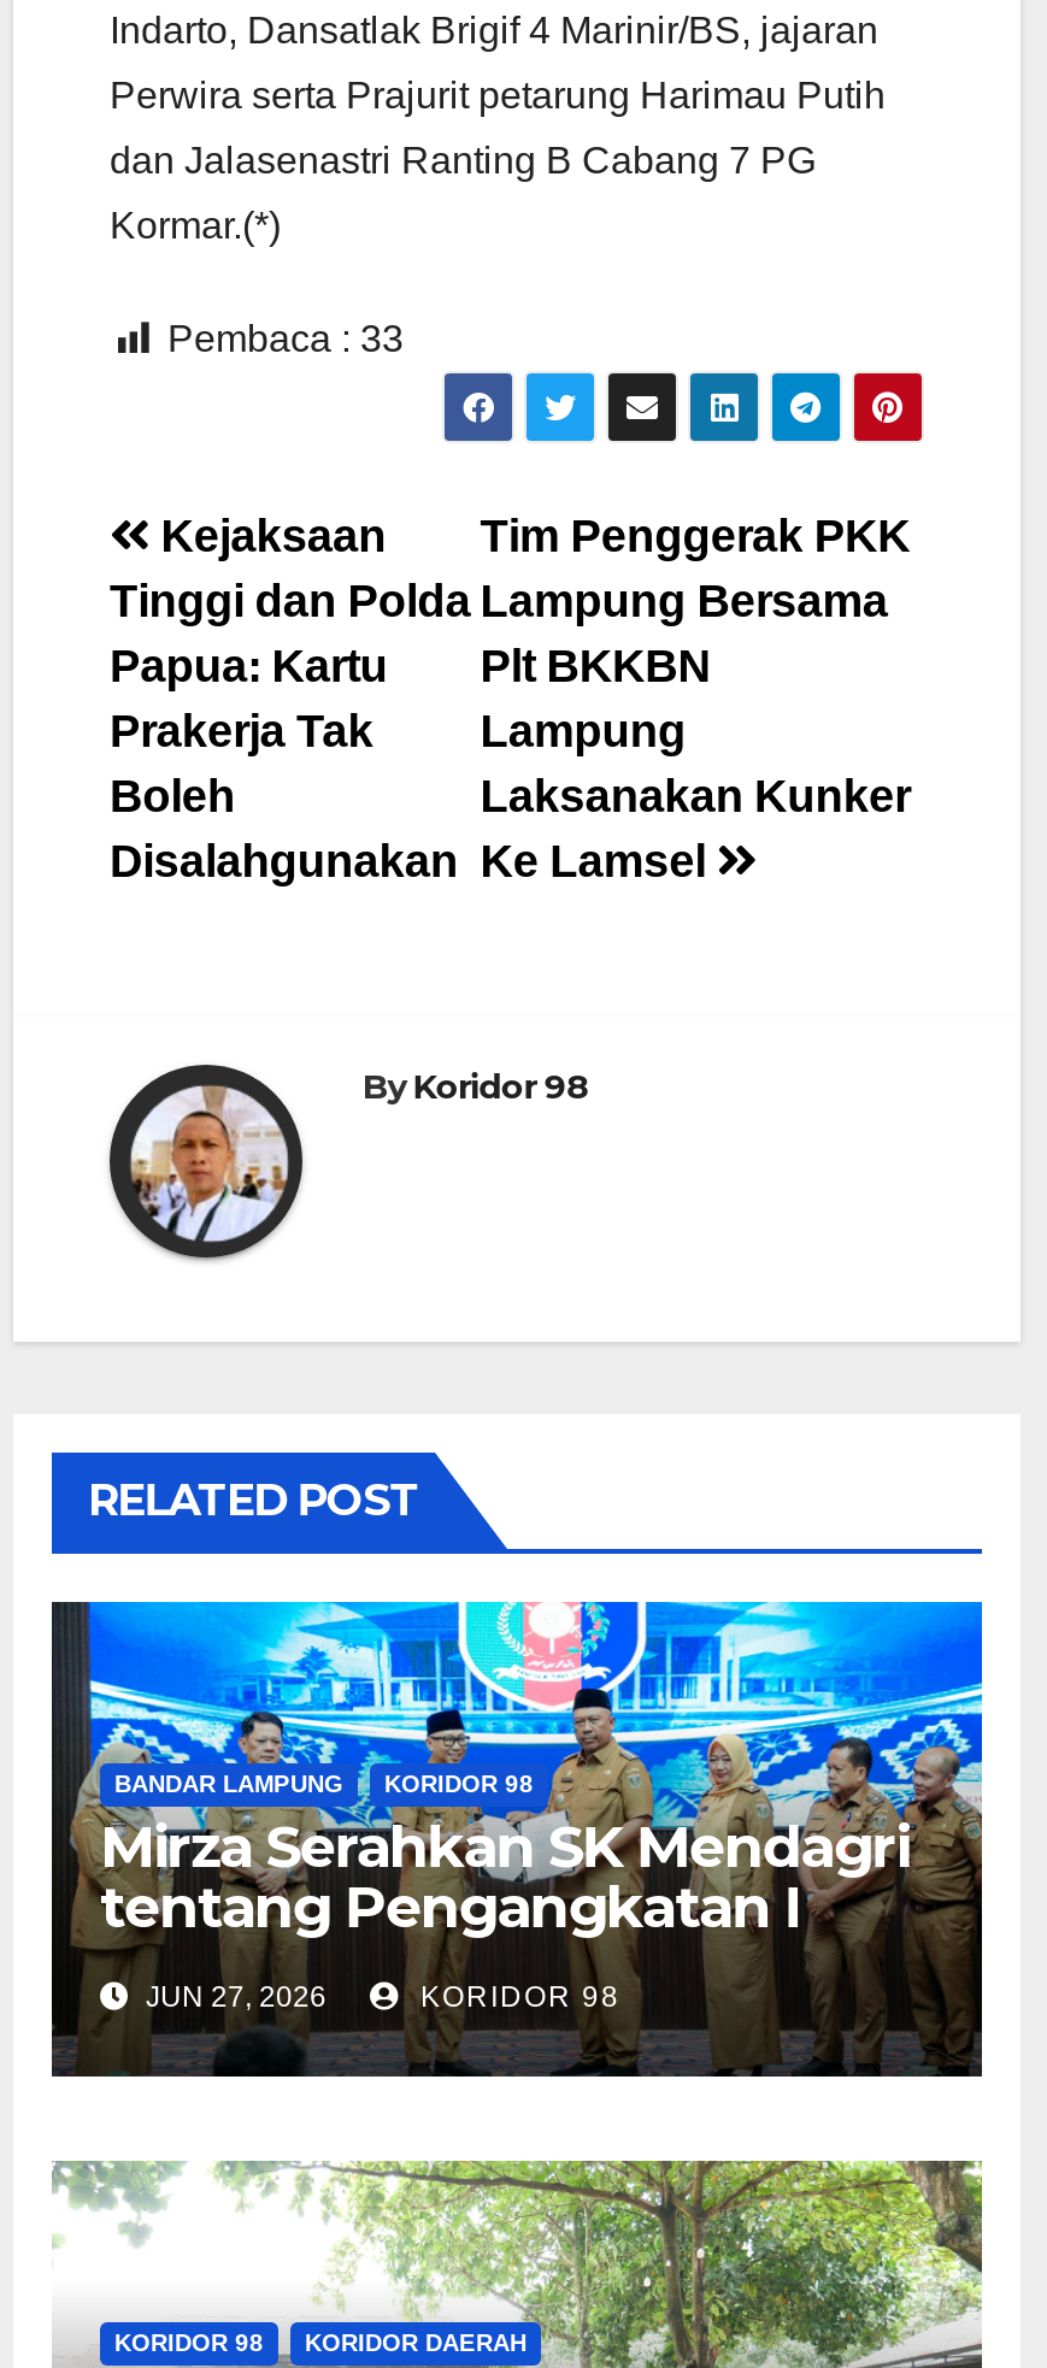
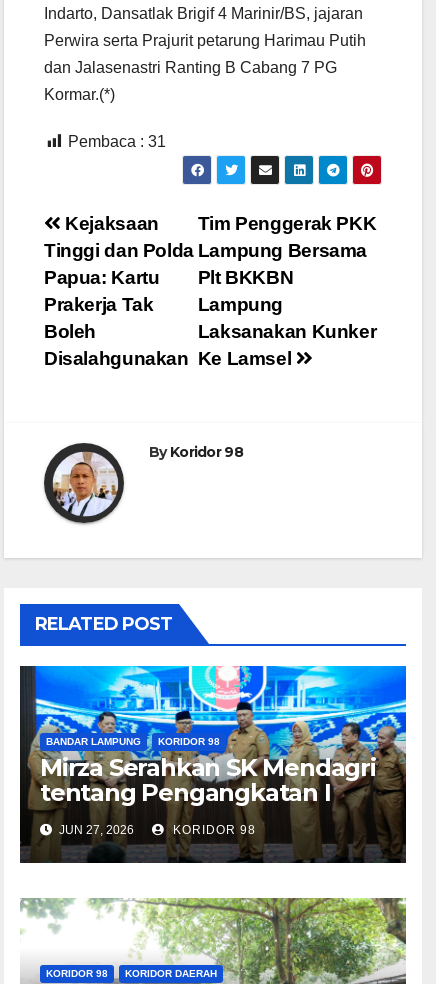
- Pembaca : 33
+ Pembaca : 31
